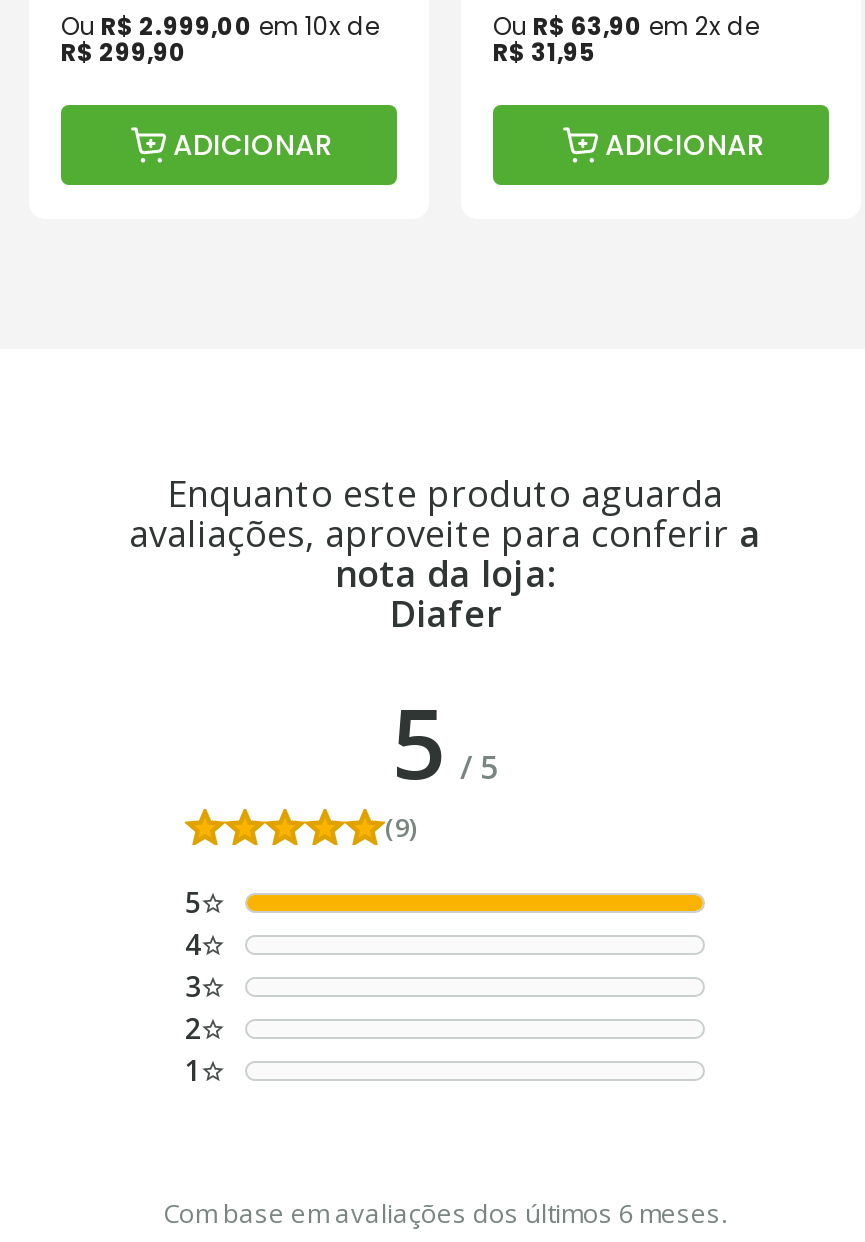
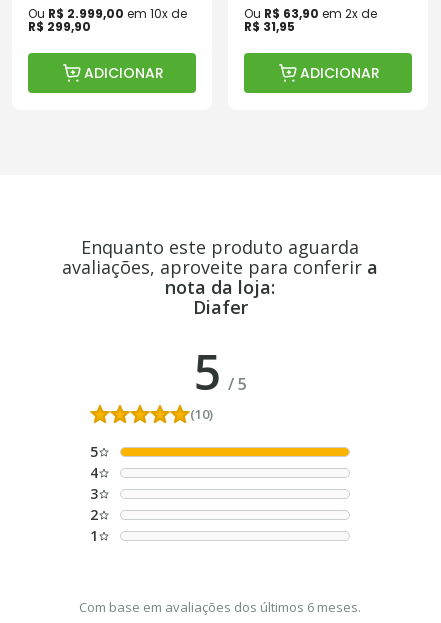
- (9)
+ (10)
